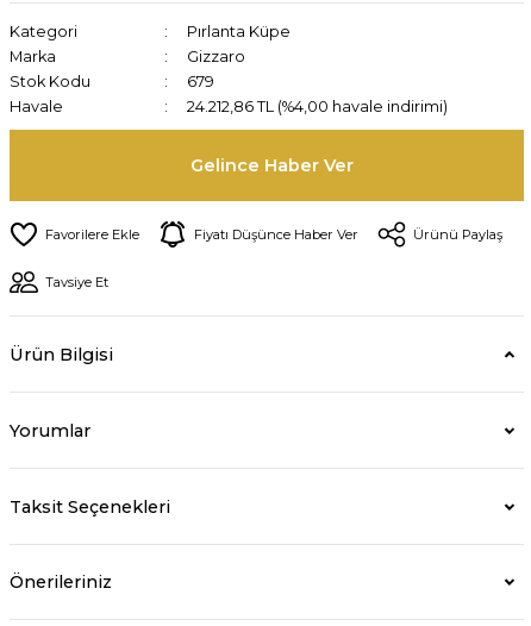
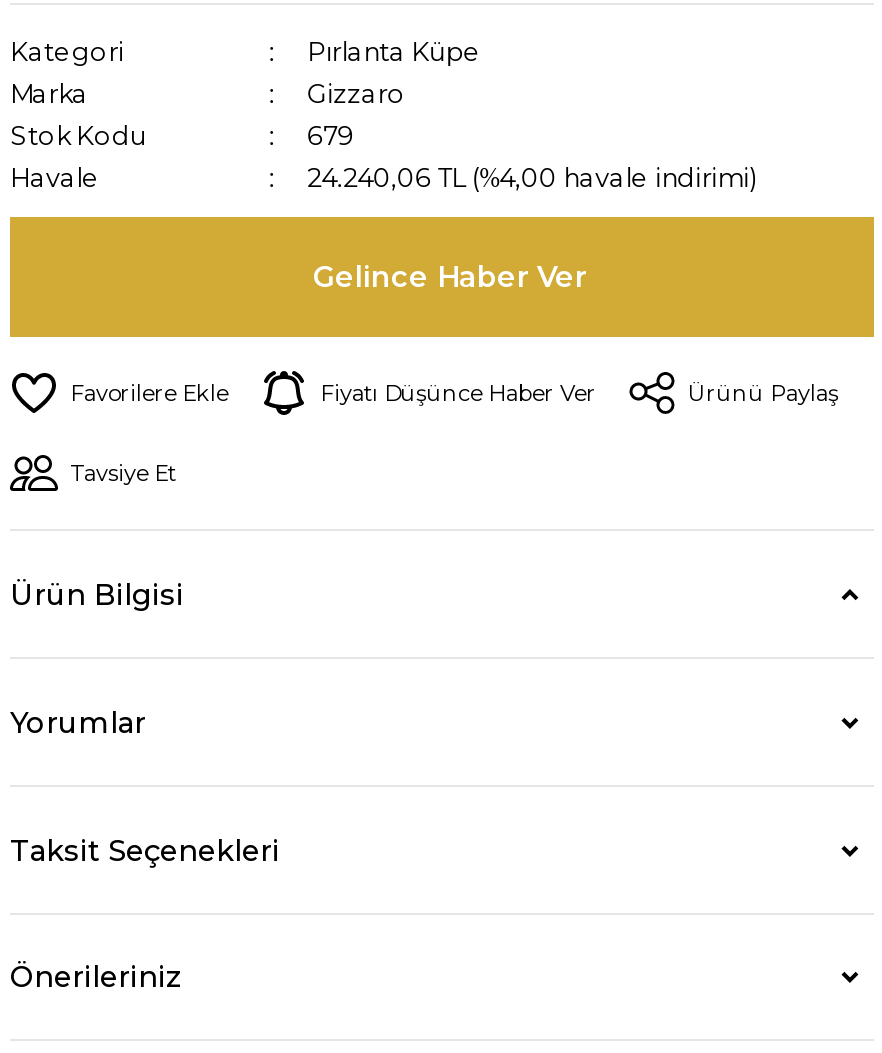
- 24.212,86 TL (%4,00 havale indirimi)
+ 24.240,06 TL (%4,00 havale indirimi)
